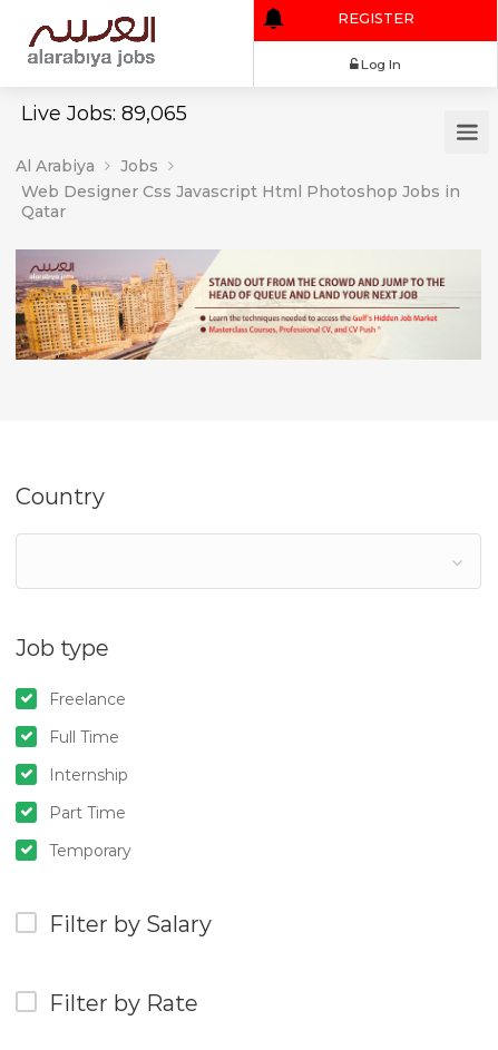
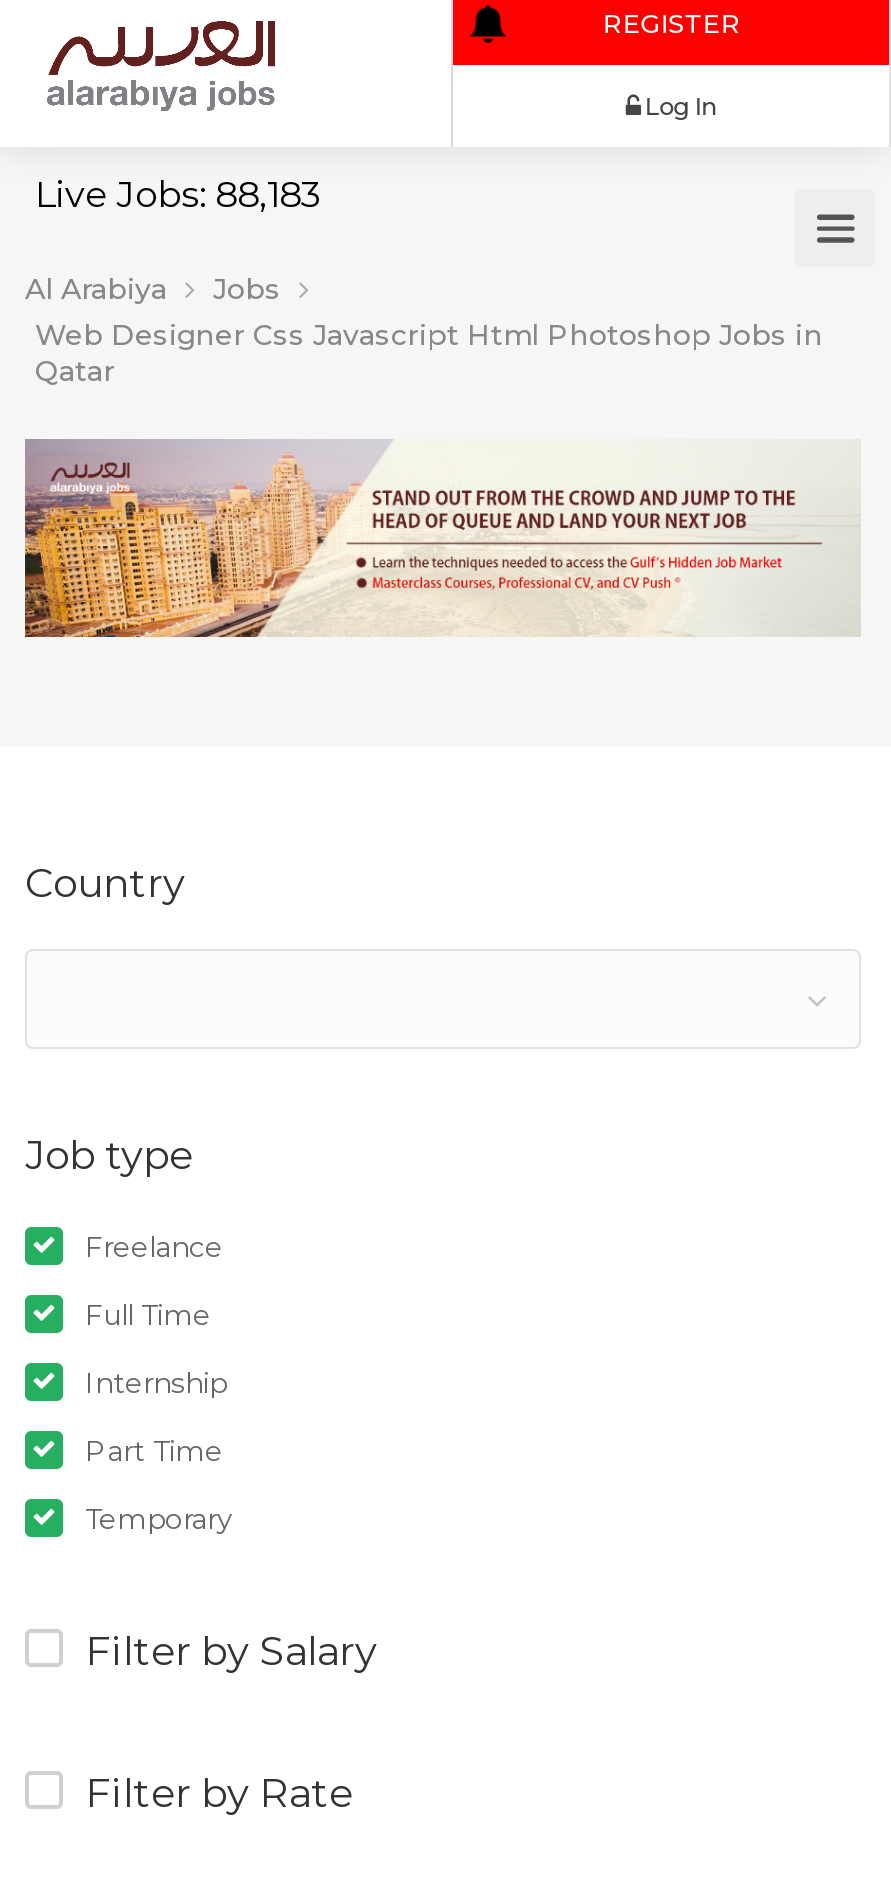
- Live Jobs: 89,065
+ Live Jobs: 88,183
